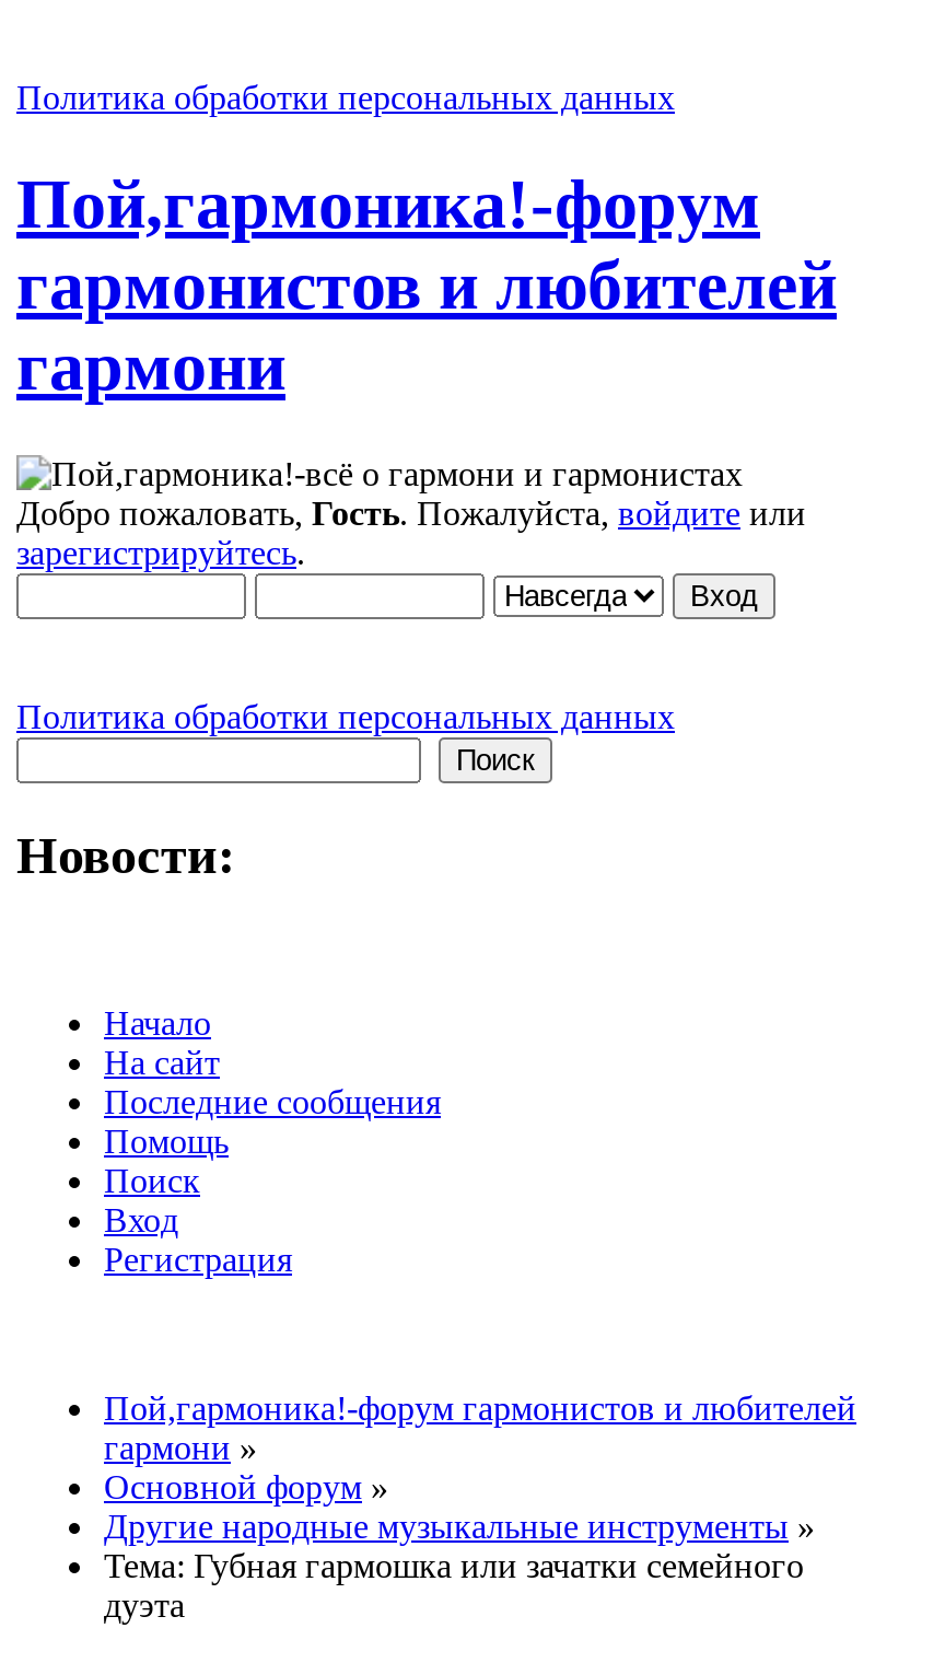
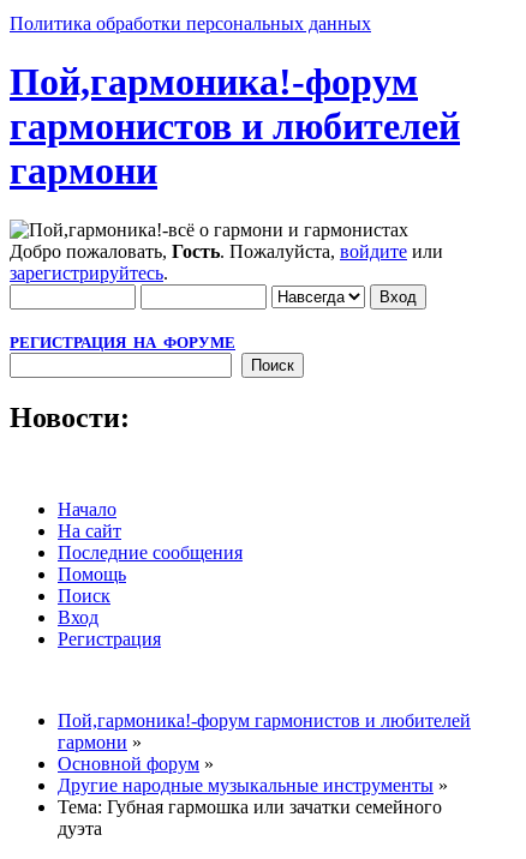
- Политика обработки персональных данных
+ РЕГИСТРАЦИЯ НА ФОРУМЕ
